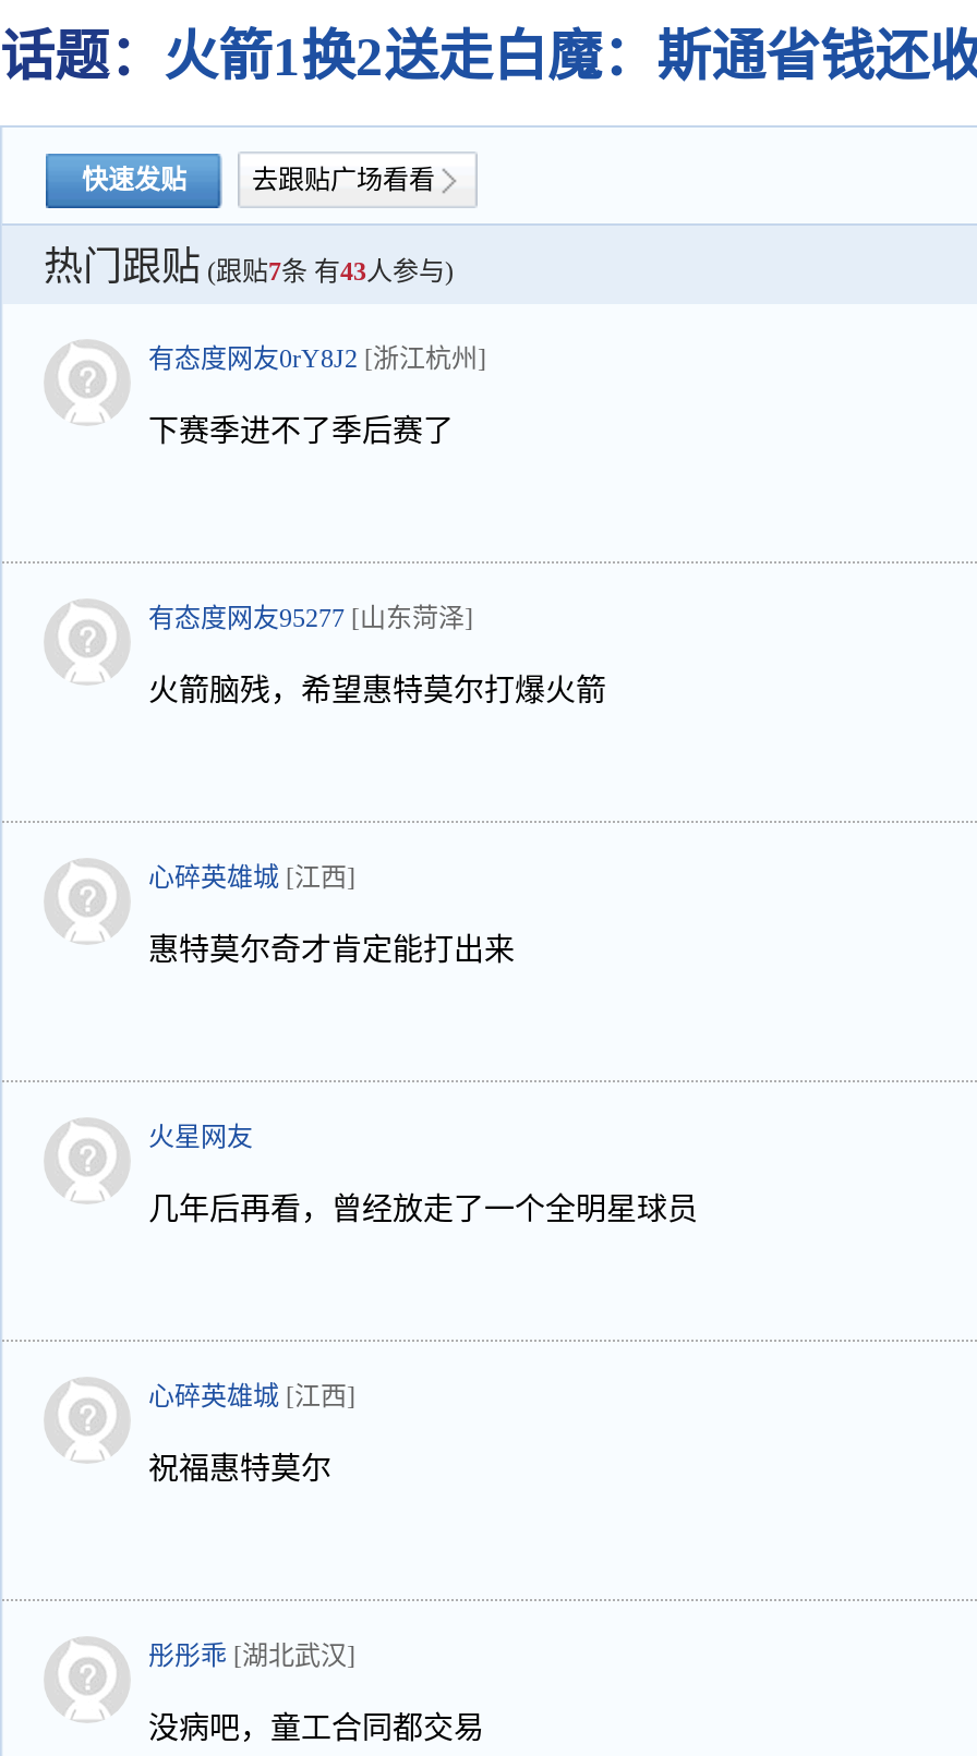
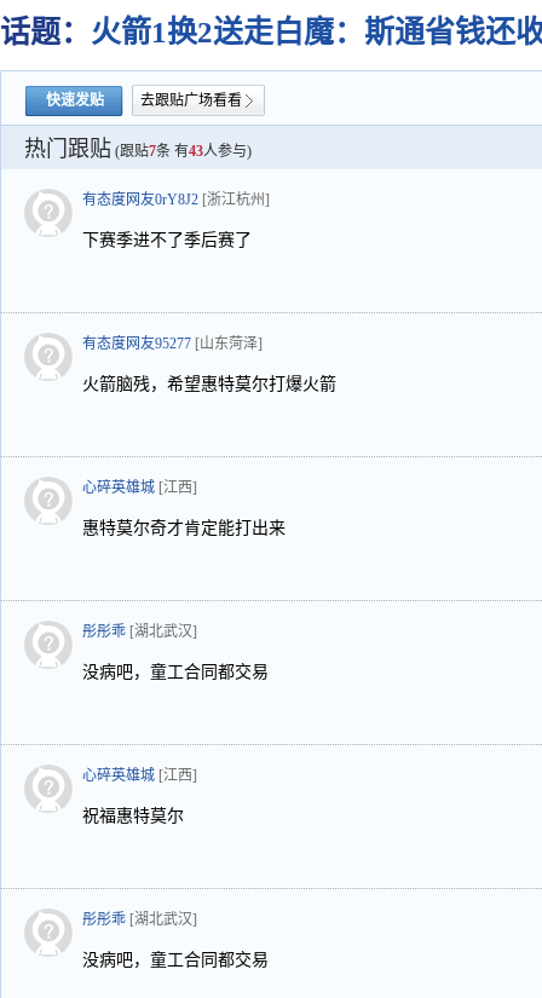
- 火星网友
+ 彤彤乖 [湖北武汉]

- 几年后再看，曾经放走了一个全明星球员
+ 没病吧，童工合同都交易
